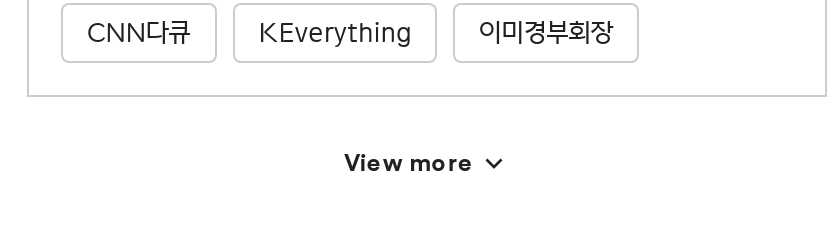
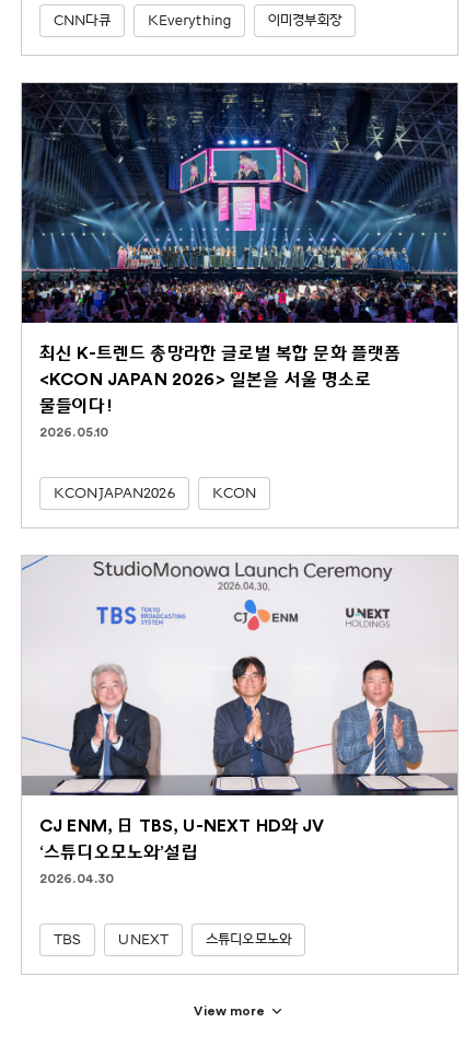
+ [image]
+ 최신 K-트렌드 총망라한 글로벌 복합 문화 플랫폼
+ <KCON JAPAN 2026> 일본을 서울 명소로
+ 물들이다!
+ 2026.05.10

+ [image]
+ CJ ENM, 日 TBS, U-NEXT HD와 JV
+ ‘스튜디오모노와’설립
+ 2026.04.30

+ KCONJAPAN2026
+ KCON

+ TBS
+ UNEXT
+ 스튜디오모노와
